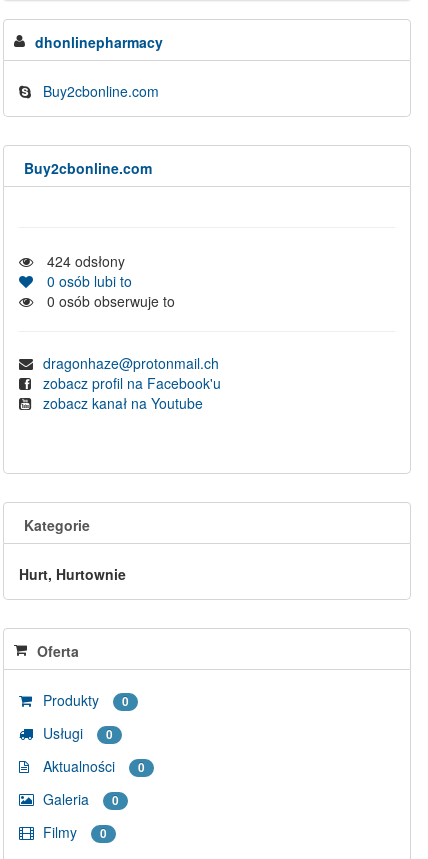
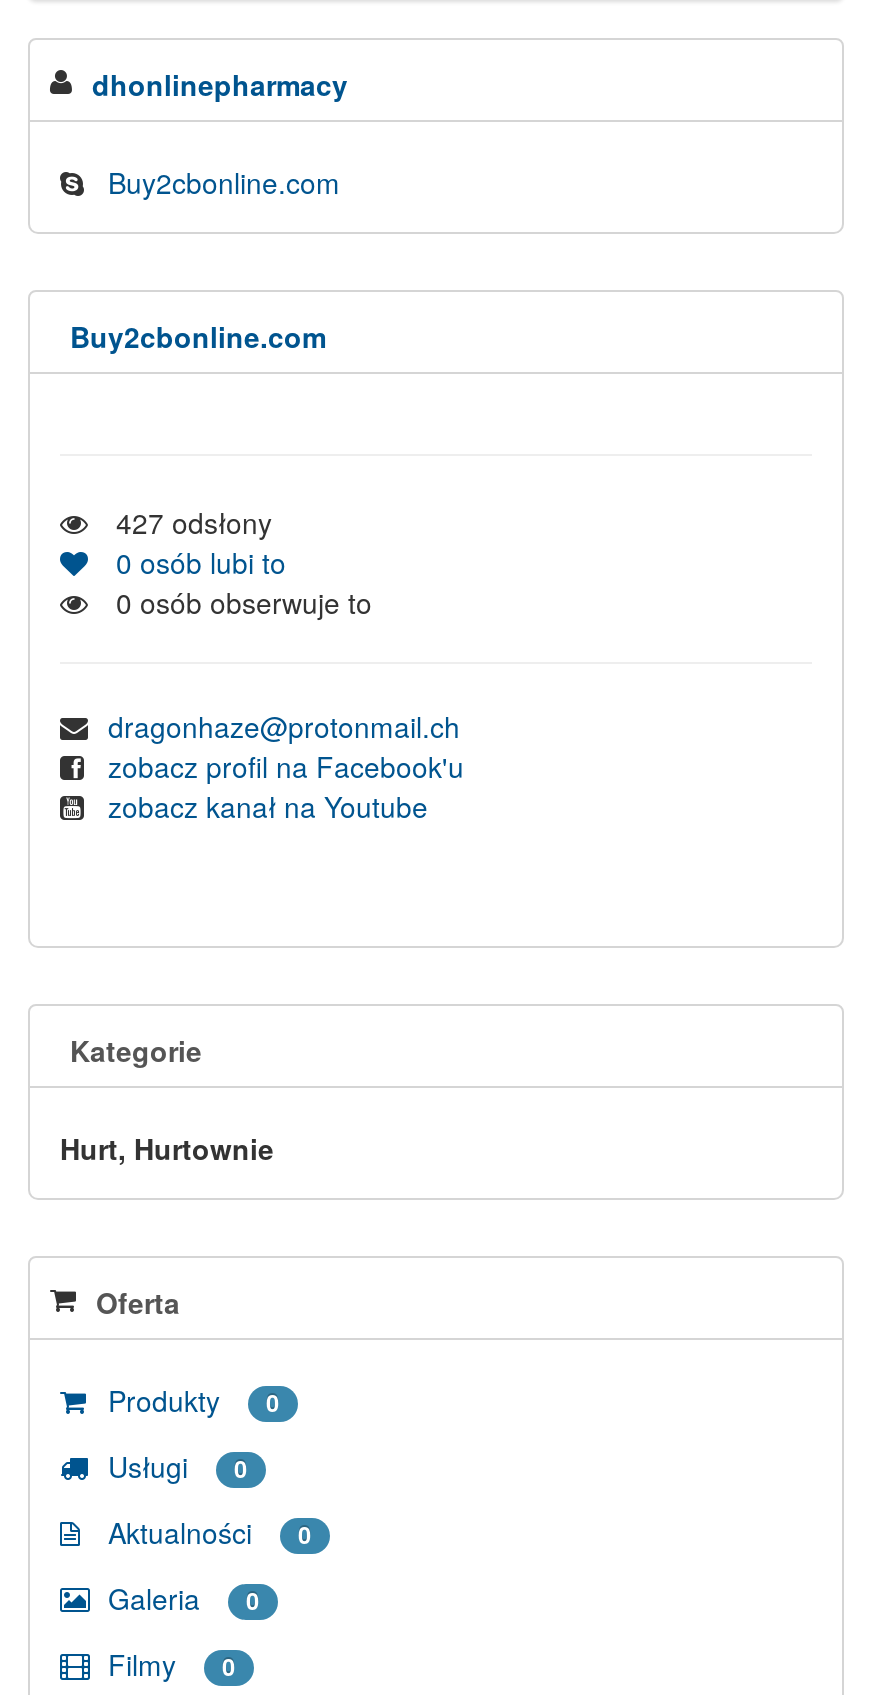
- 424 odsłony
+ 427 odsłony
